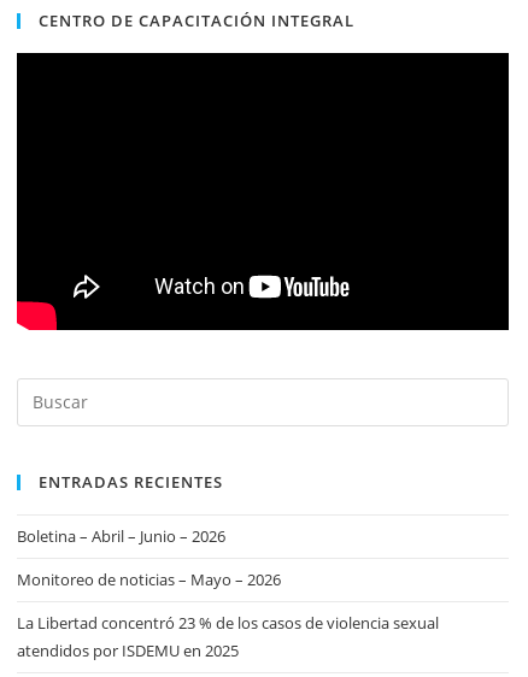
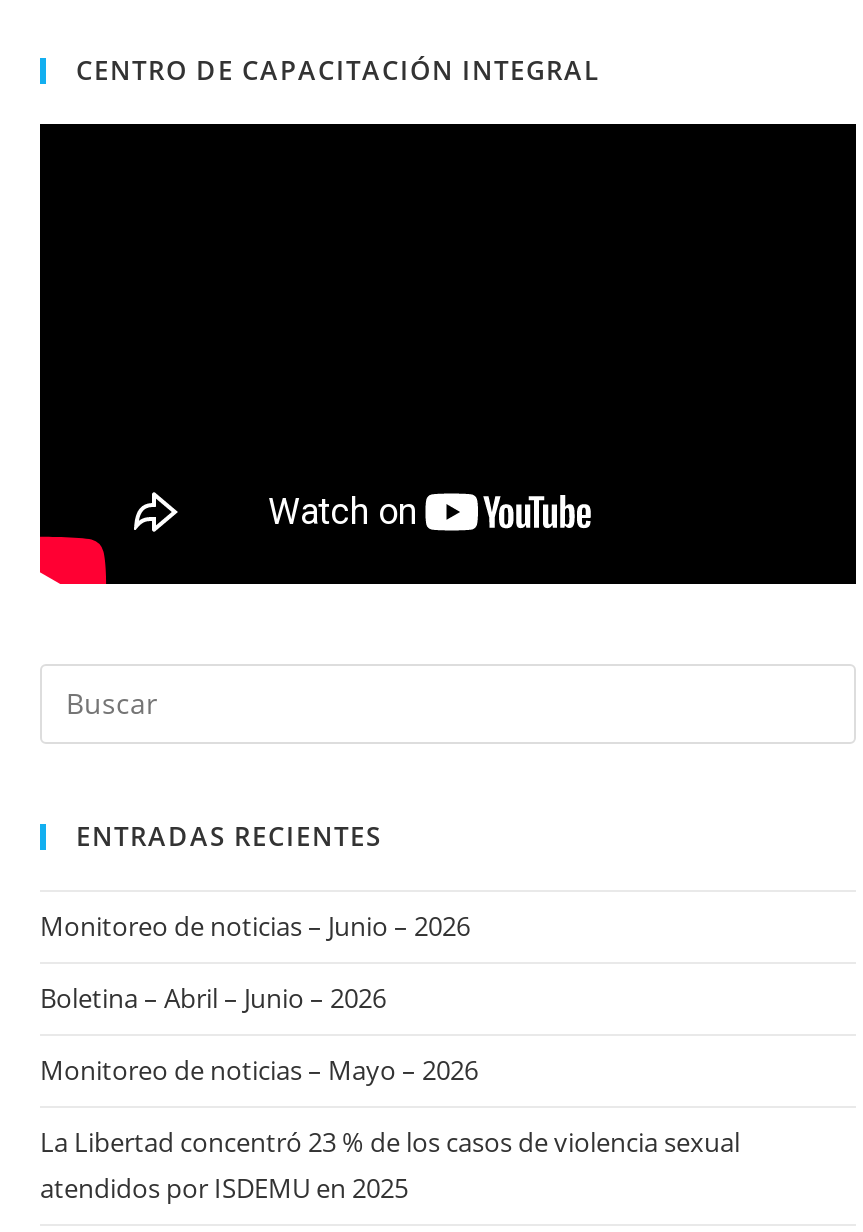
+ Monitoreo de noticias – Junio – 2026
